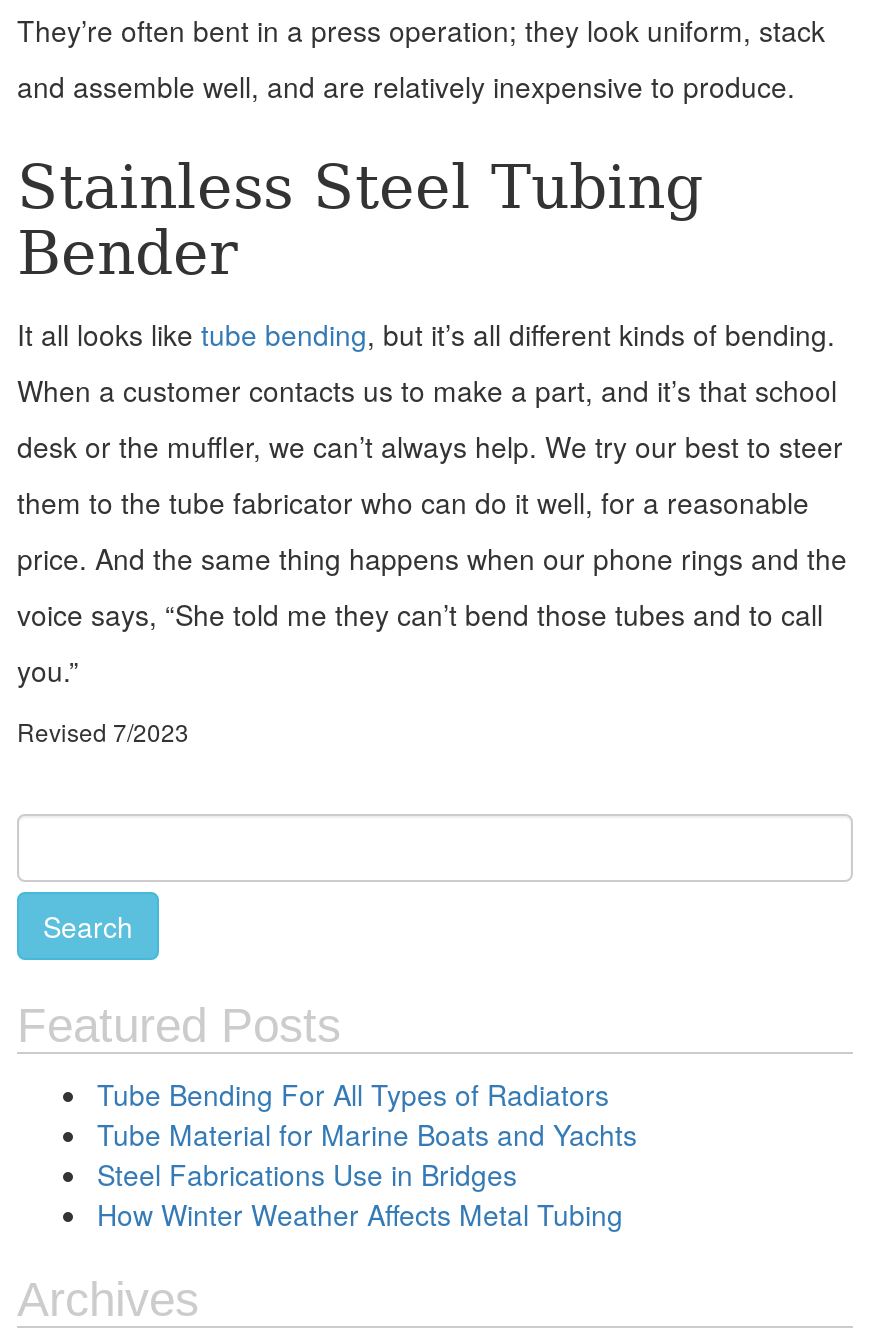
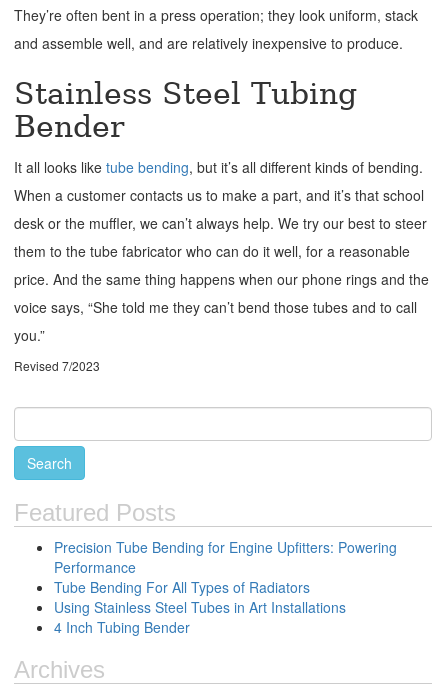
+ Precision Tube Bending for Engine Upfitters: Powering
+ Performance

moved down: Tube Bending For All Types of Radiators

- Tube Material for Marine Boats and Yachts
- Steel Fabrications Use in Bridges
- How Winter Weather Affects Metal Tubing
+ Using Stainless Steel Tubes in Art Installations
+ 4 Inch Tubing Bender
